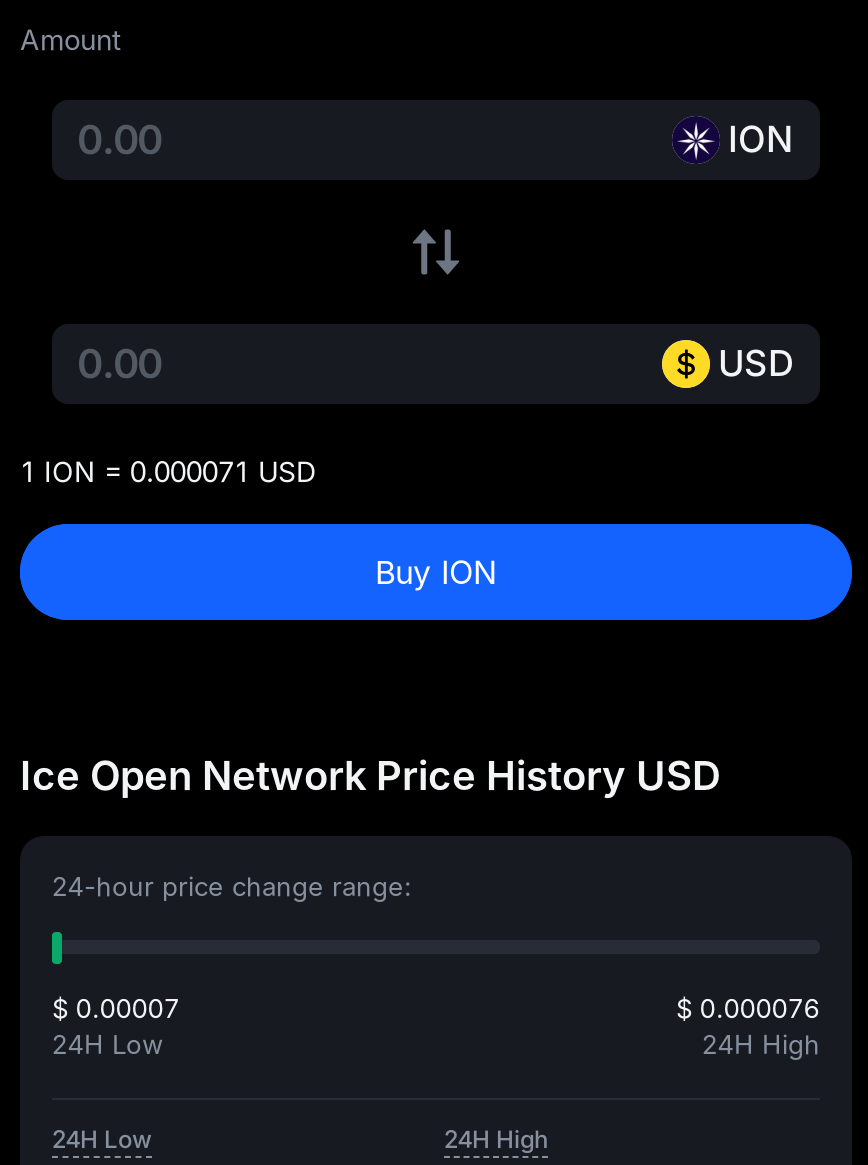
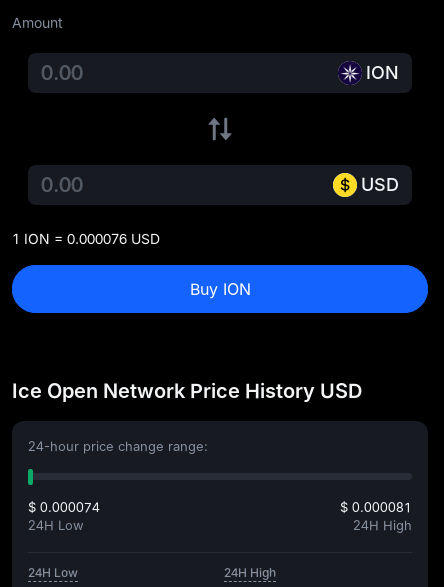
- 1 ION = 0.000071 USD
+ 1 ION = 0.000076 USD

- $ 0.00007
+ $ 0.000074

- $ 0.000076
+ $ 0.000081
